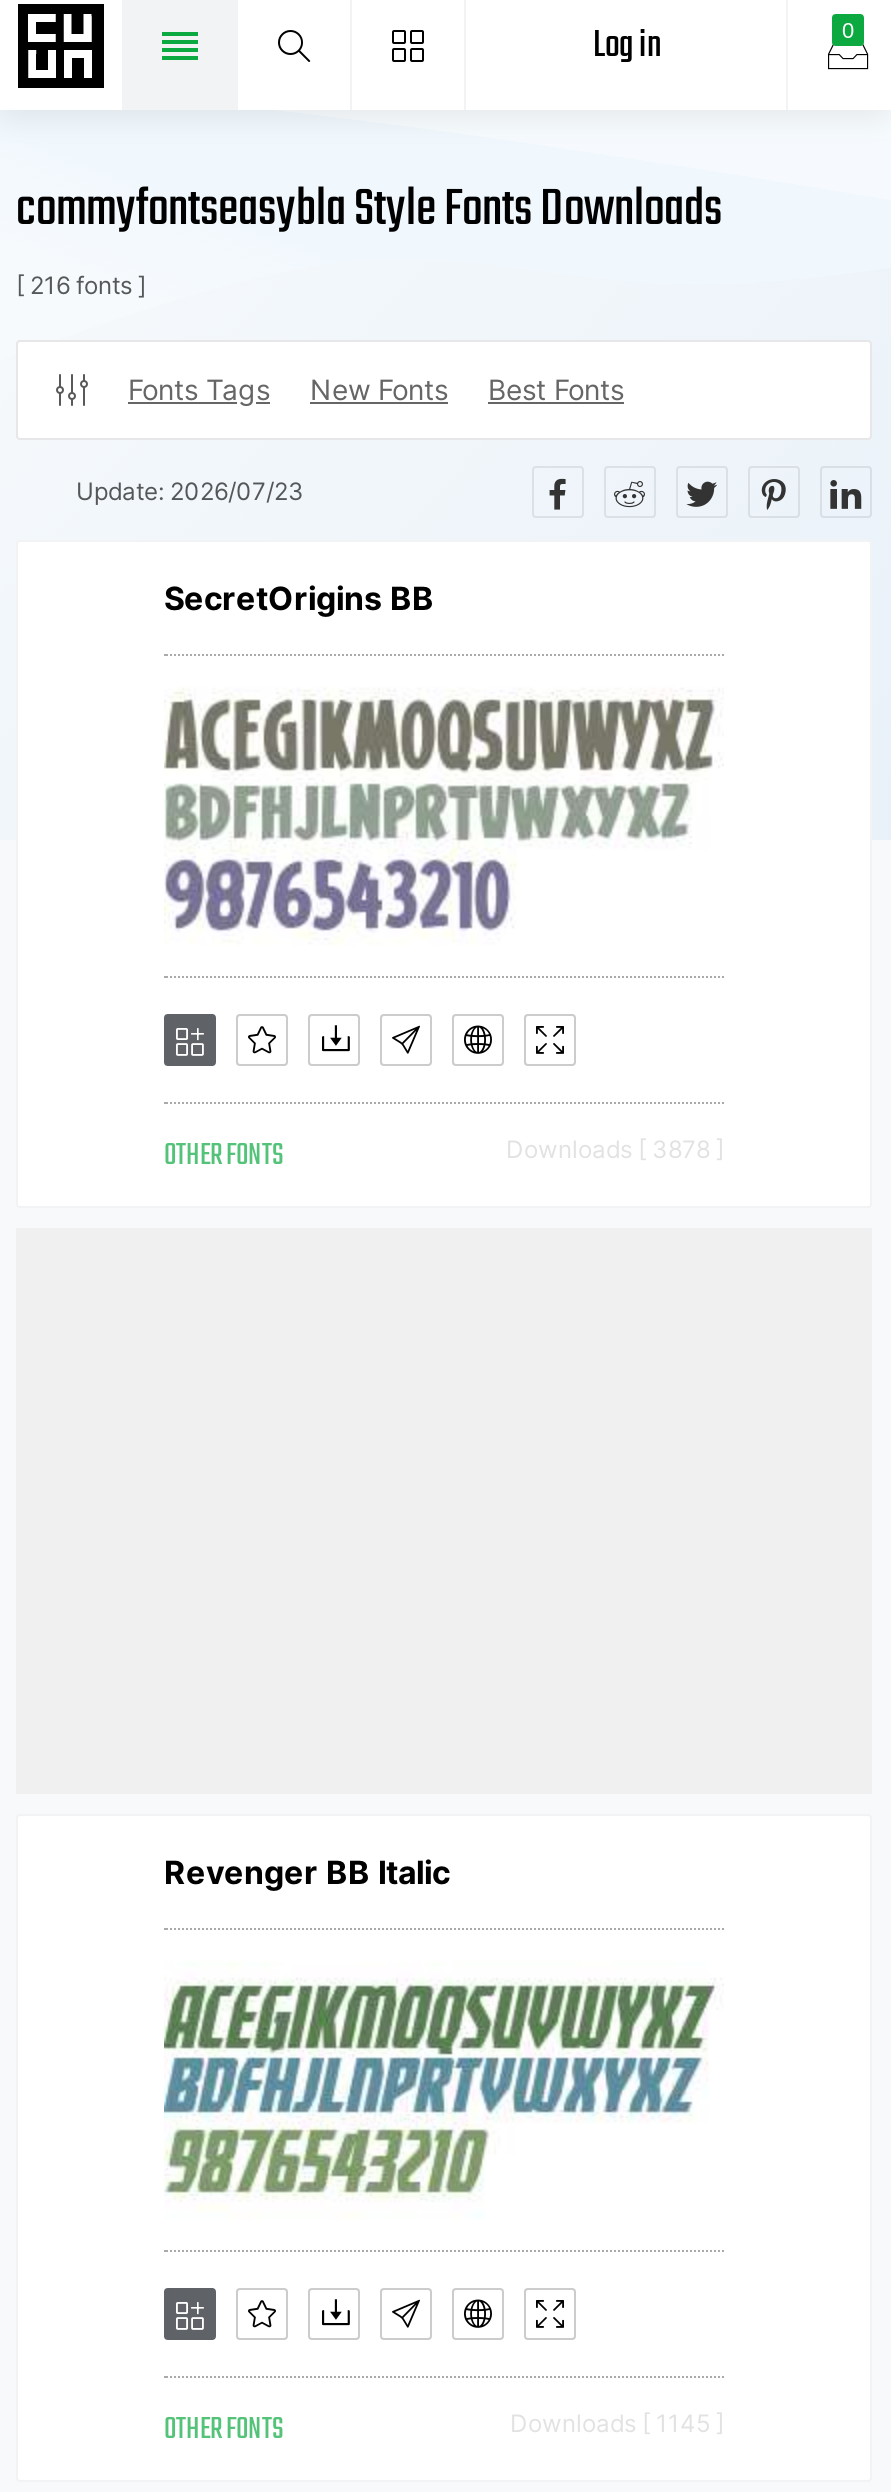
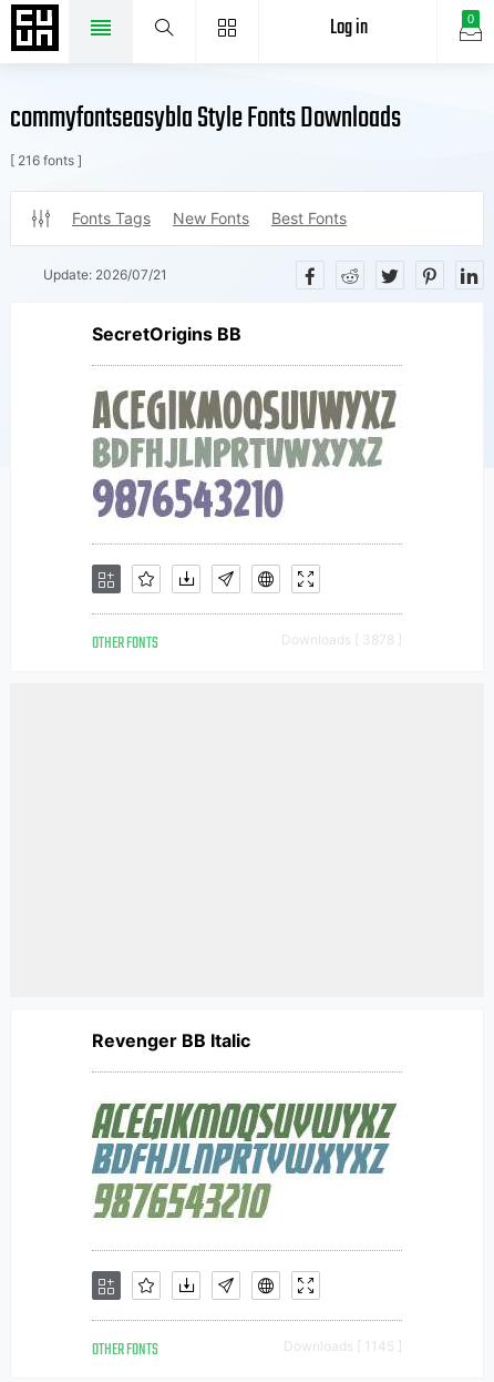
- Update: 2026/07/23
+ Update: 2026/07/21
